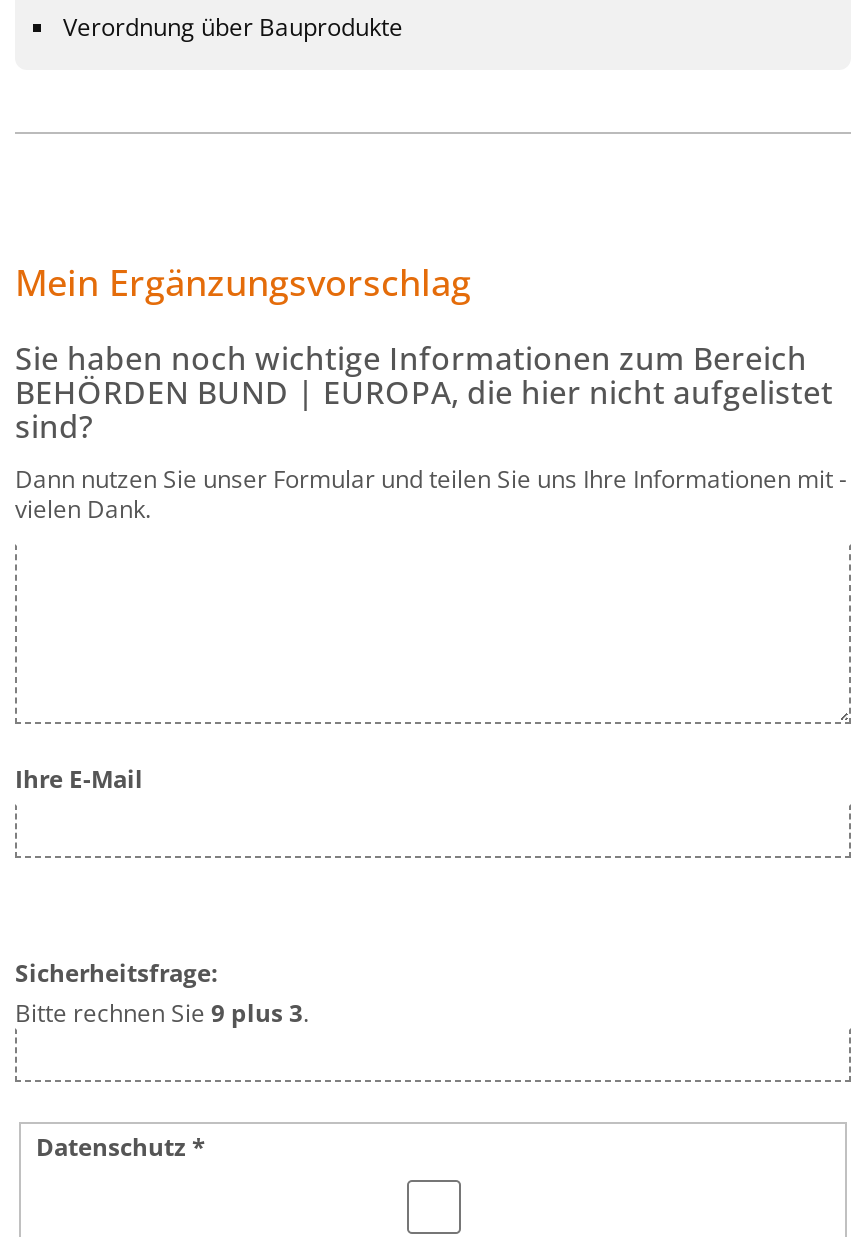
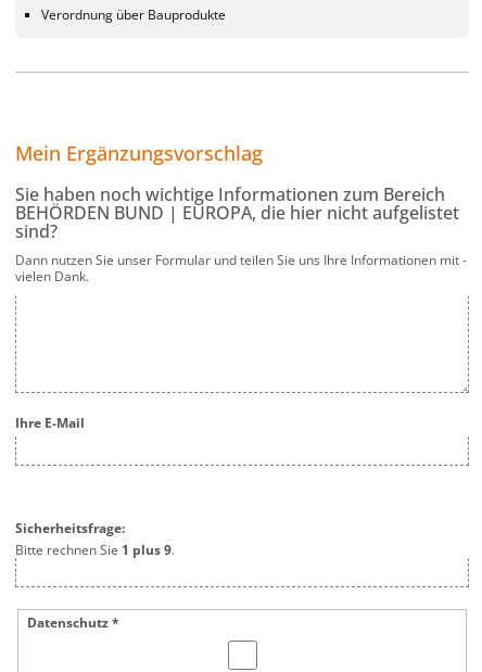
- Bitte rechnen Sie 9 plus 3.
+ Bitte rechnen Sie 1 plus 9.
